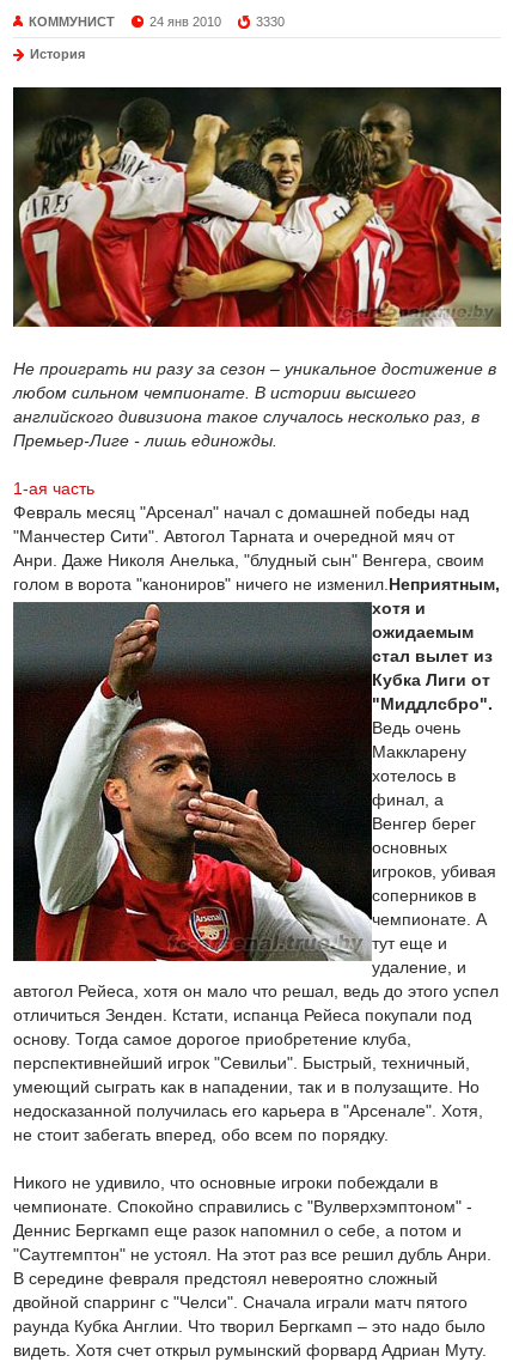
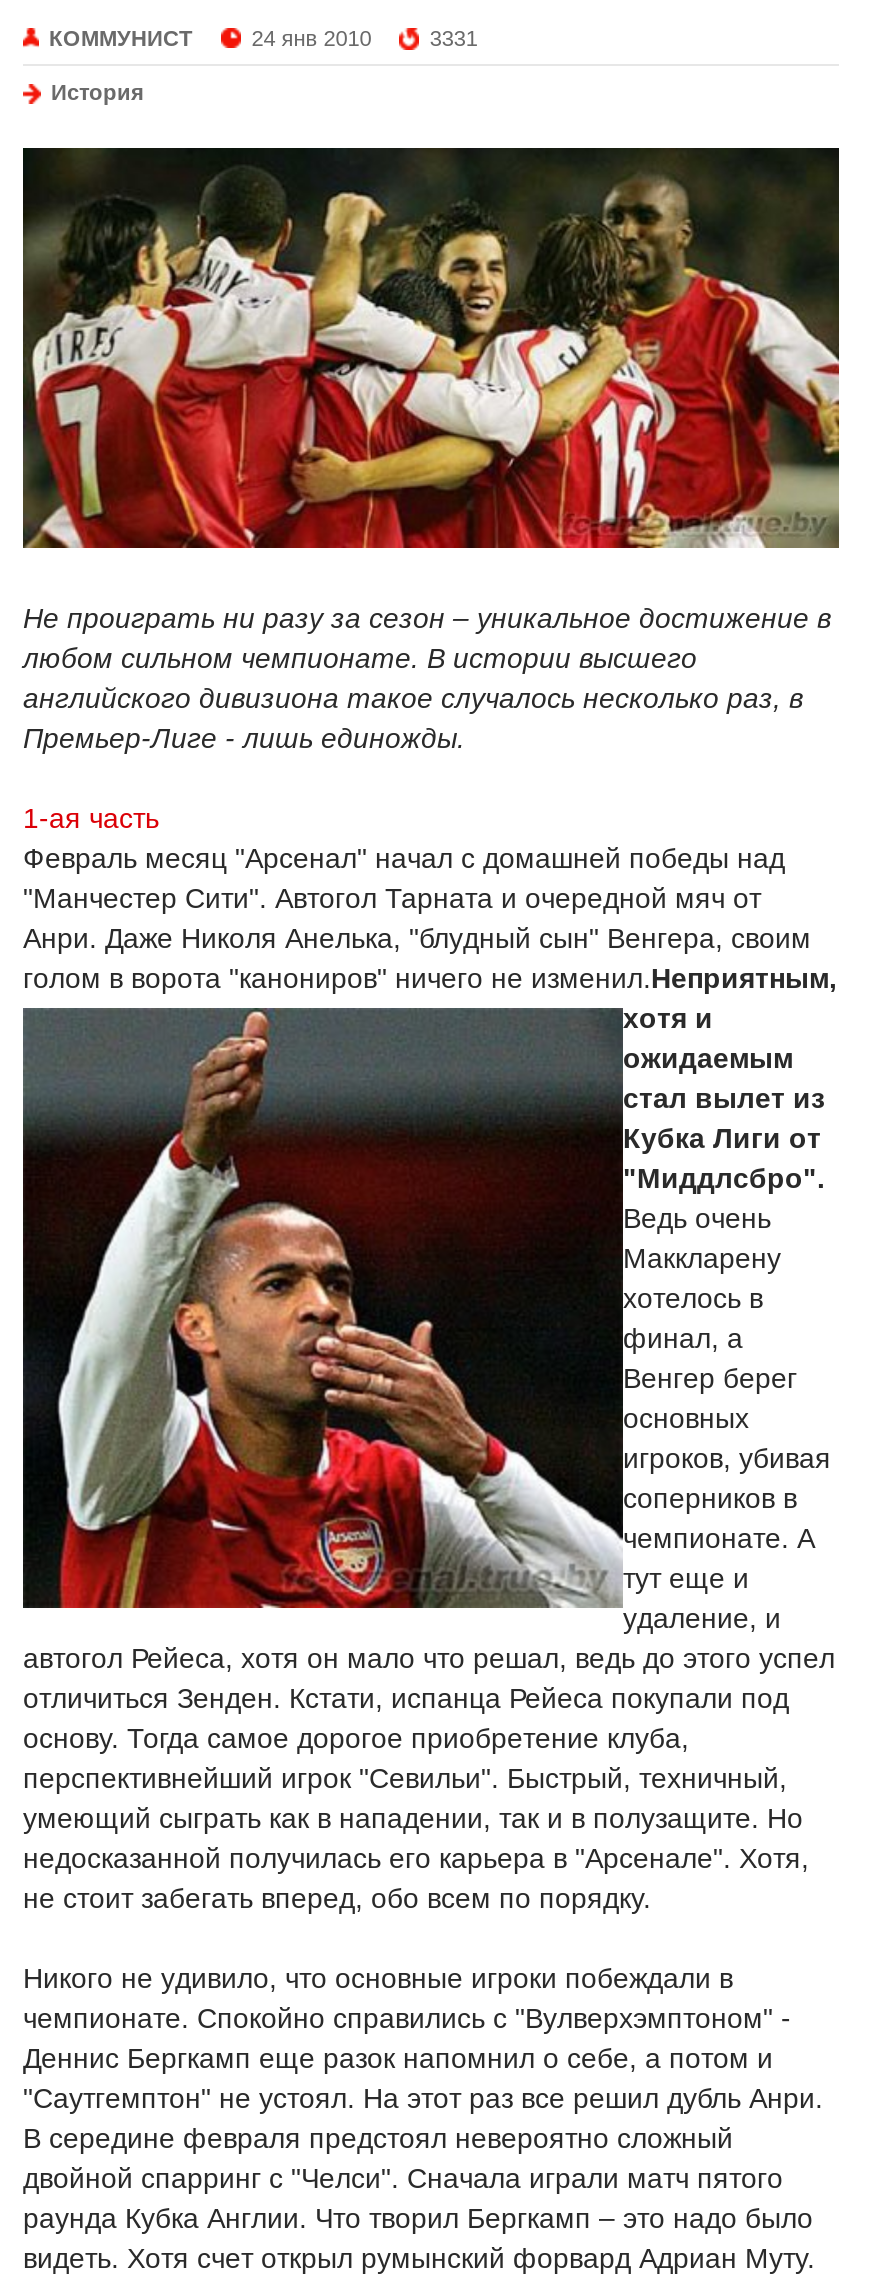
- 3330
+ 3331
